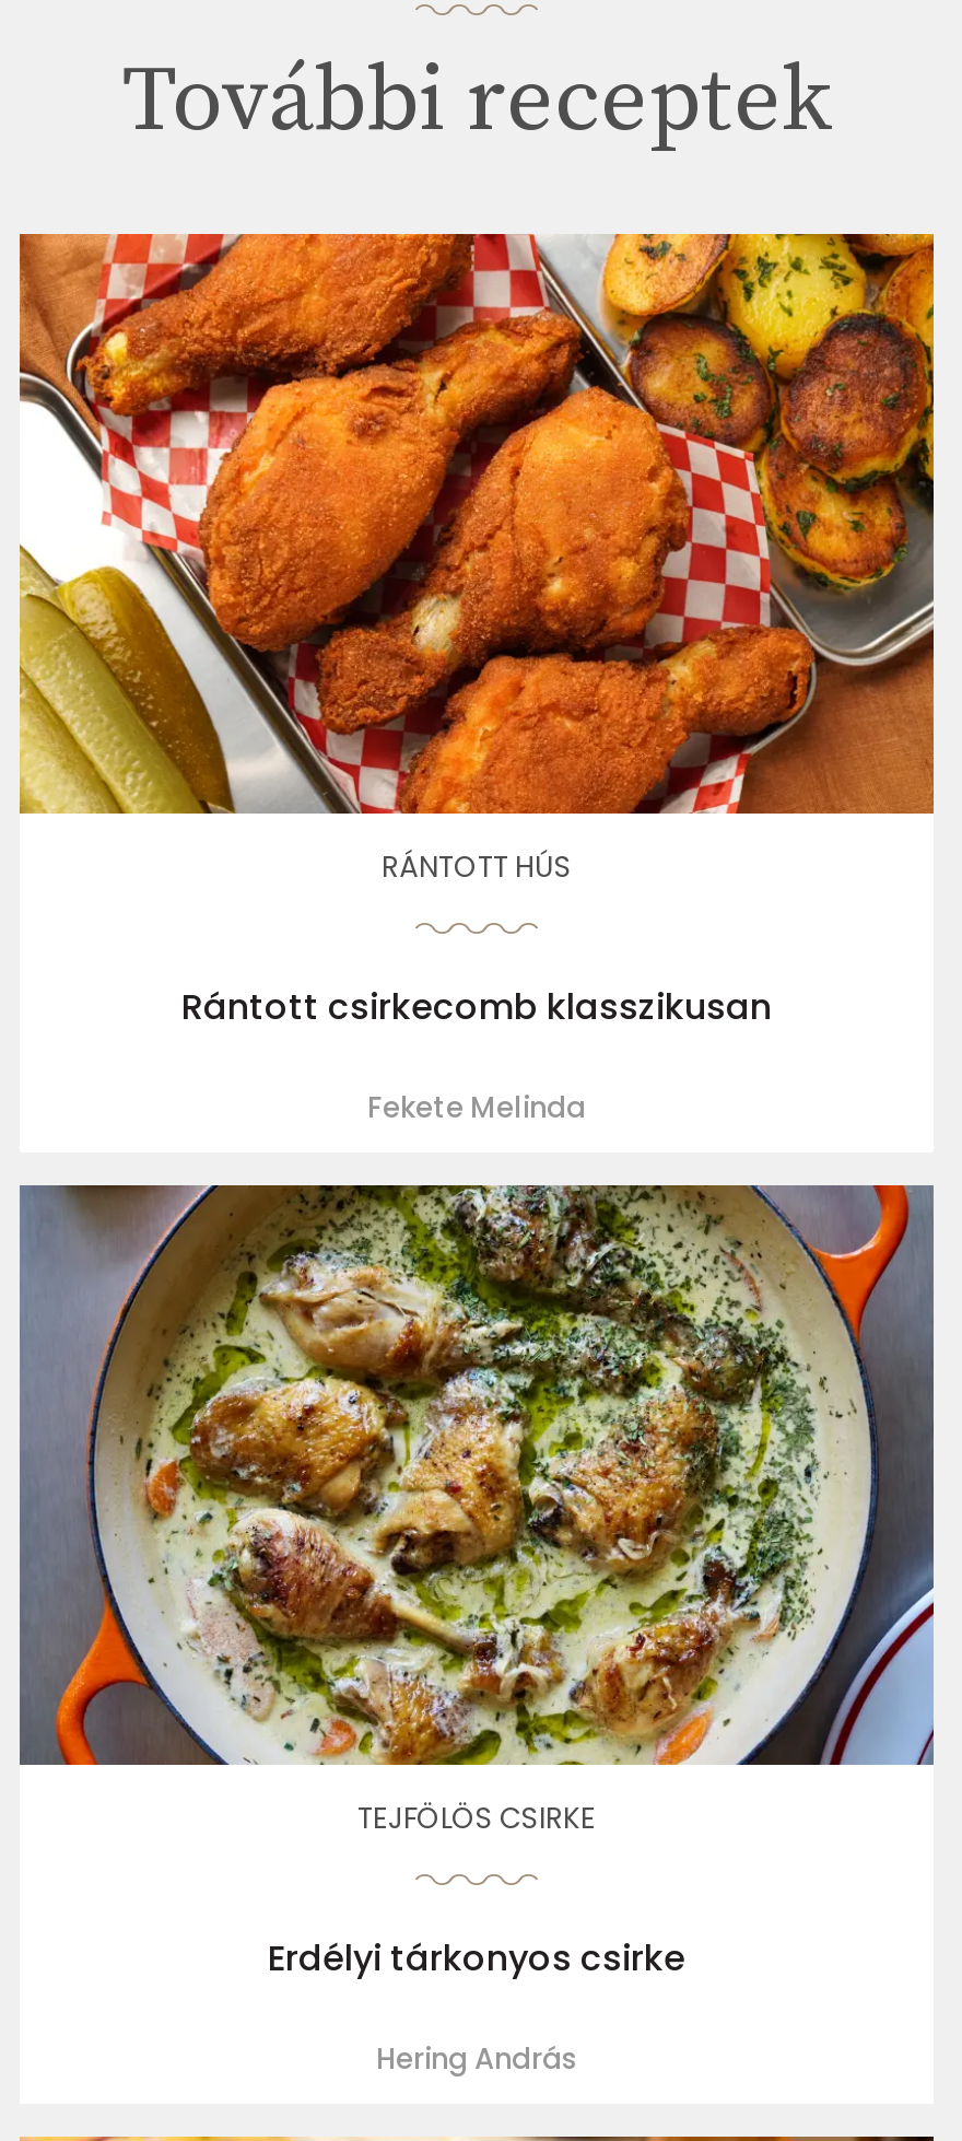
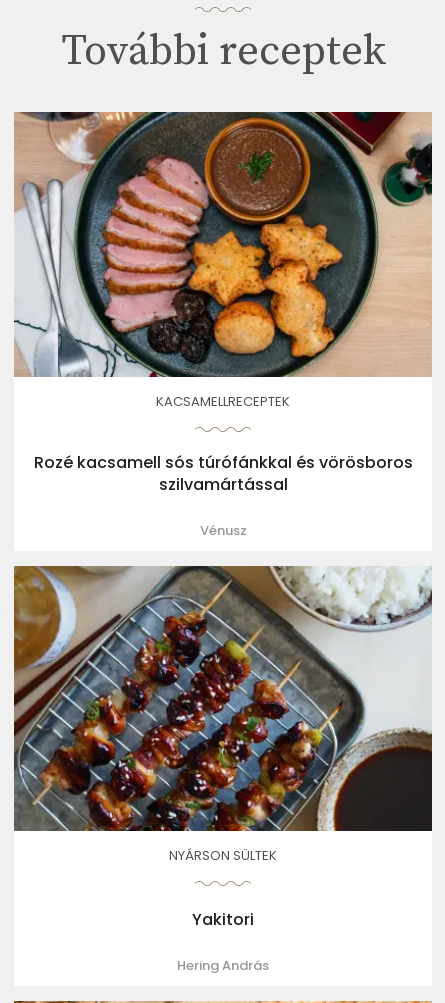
- [image]
- RÁNTOTT HÚS
+ [image]
+ KACSAMELLRECEPTEK

- Rántott csirkecomb klasszikusan
+ Rozé kacsamell sós túrófánkkal és vörösboros
+ szilvamártással

- Fekete Melinda
+ Vénusz

- [image]
- TEJFÖLÖS CSIRKE
+ [image]
+ NYÁRSON SÜLTEK

- Erdélyi tárkonyos csirke
+ Yakitori
